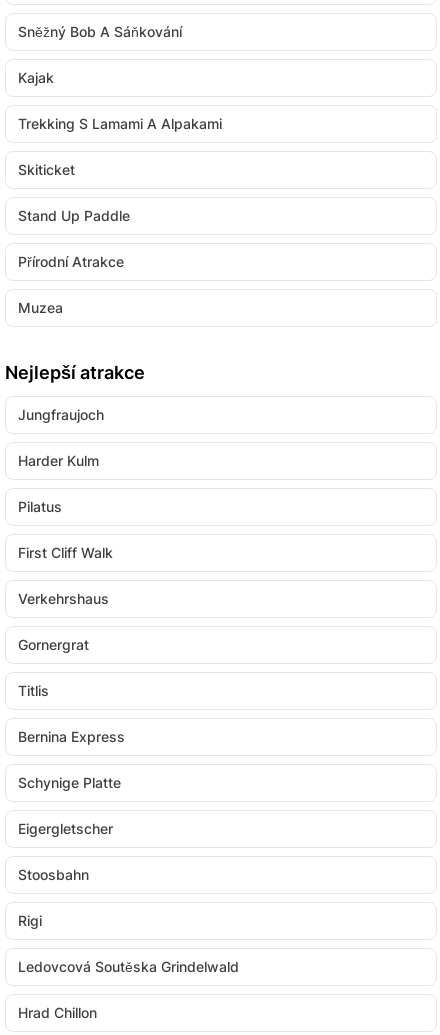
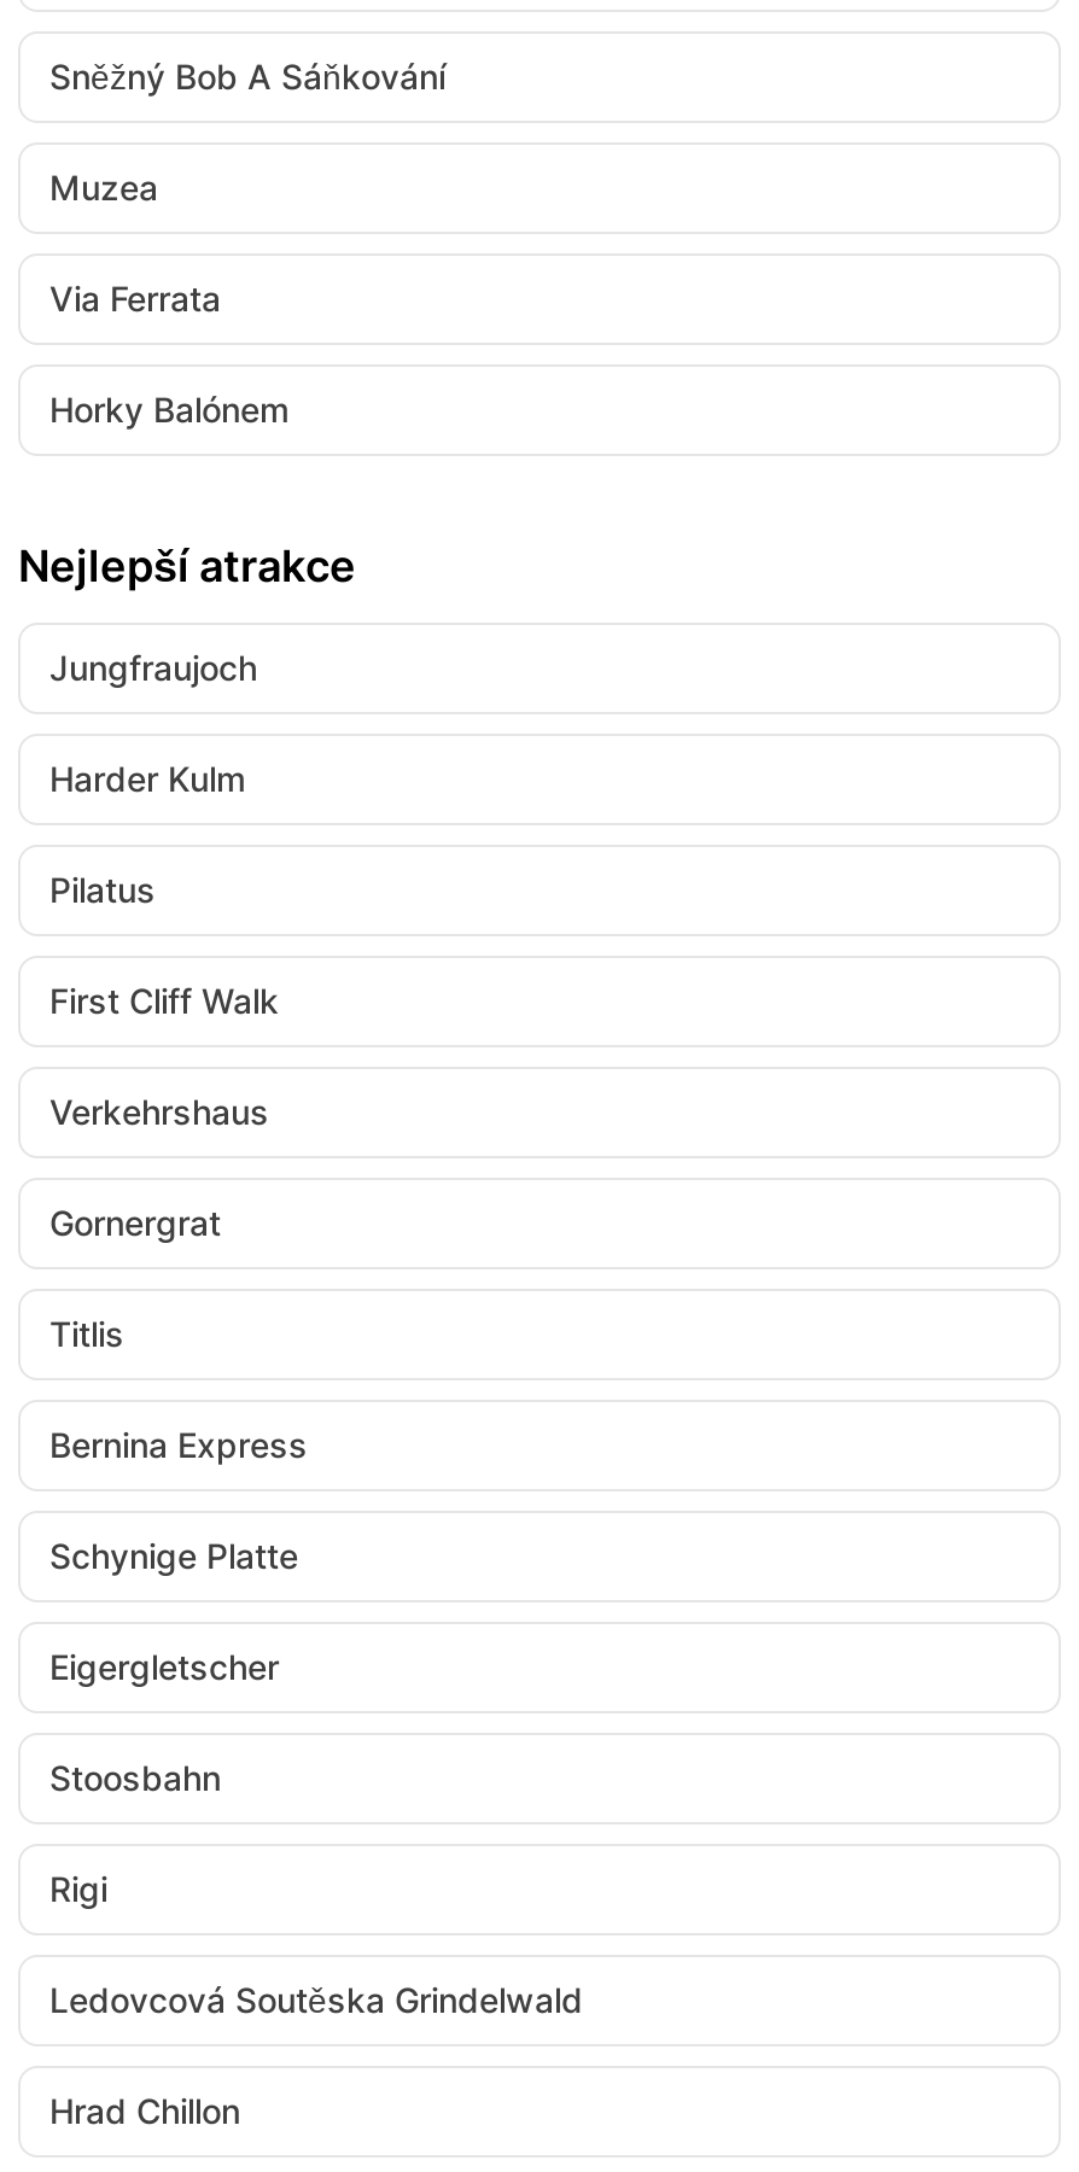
- Kajak
- Trekking S Lamami A Alpakami
- Skiticket
- Stand Up Paddle
- Přírodní Atrakce

moved up: Muzea

+ Via Ferrata
+ Horky Balónem
